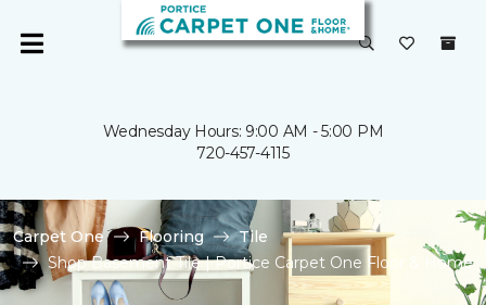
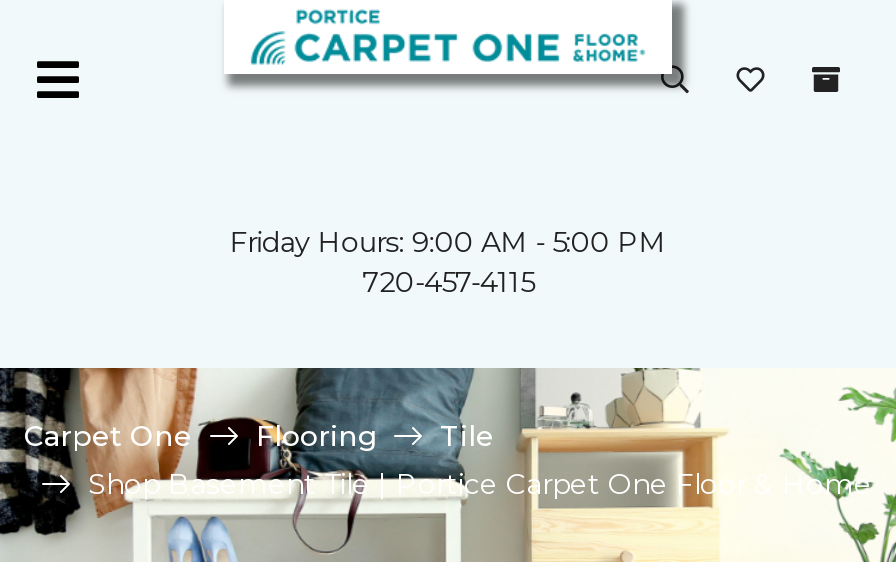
- Wednesday Hours: 9:00 AM - 5:00 PM
+ Friday Hours: 9:00 AM - 5:00 PM
